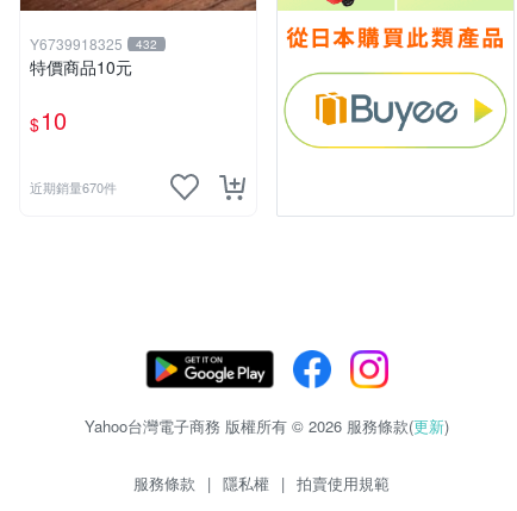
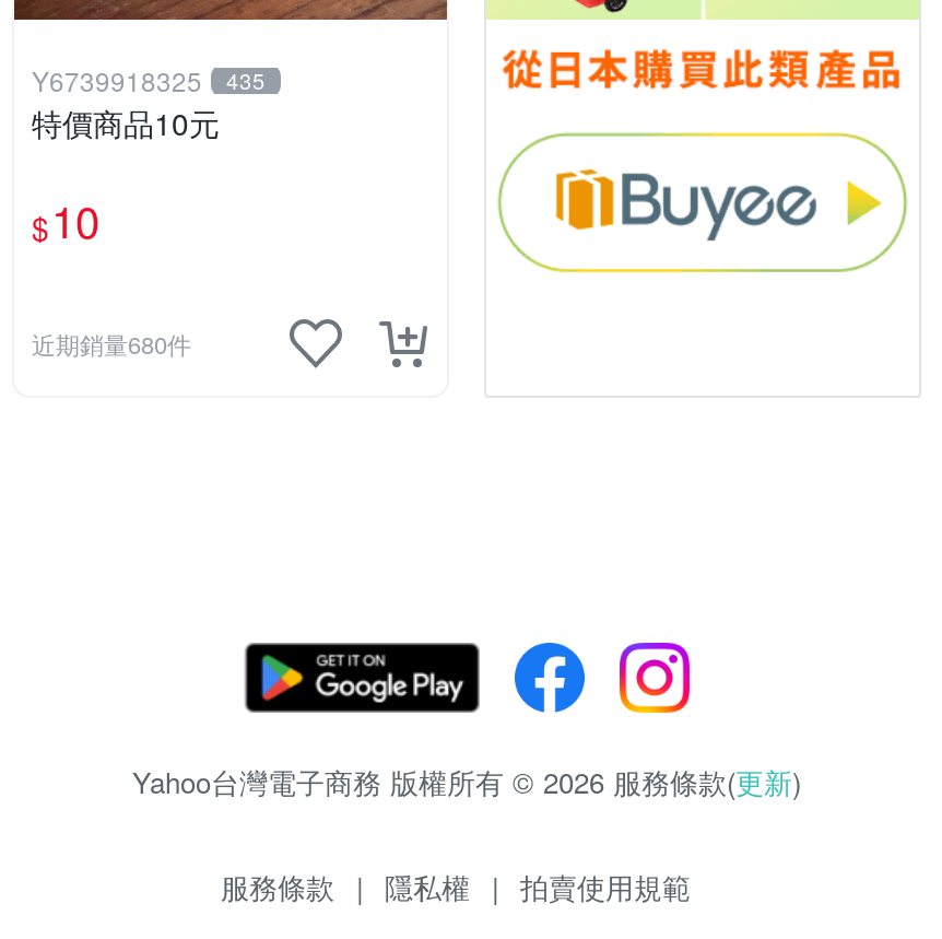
- Y6739918325 432
+ Y6739918325 435

- 近期銷量670件
+ 近期銷量680件
